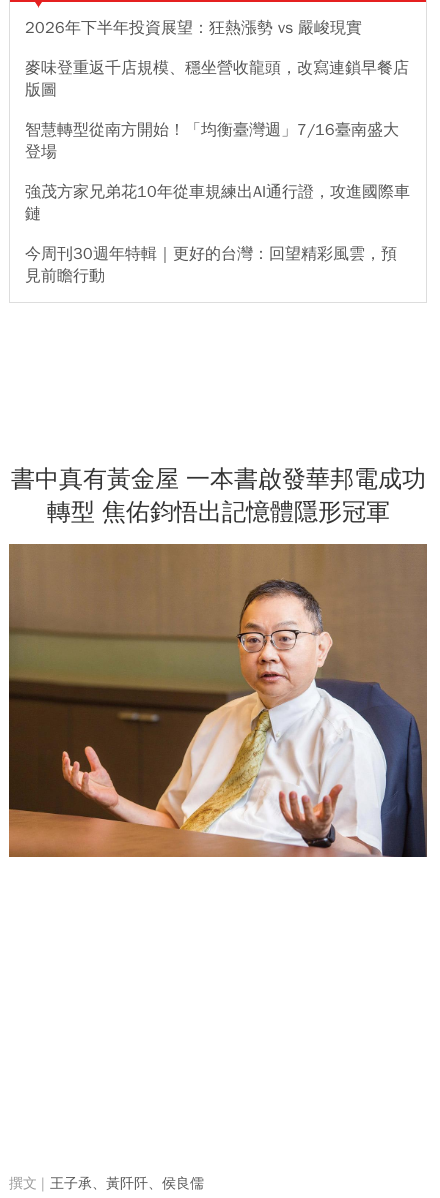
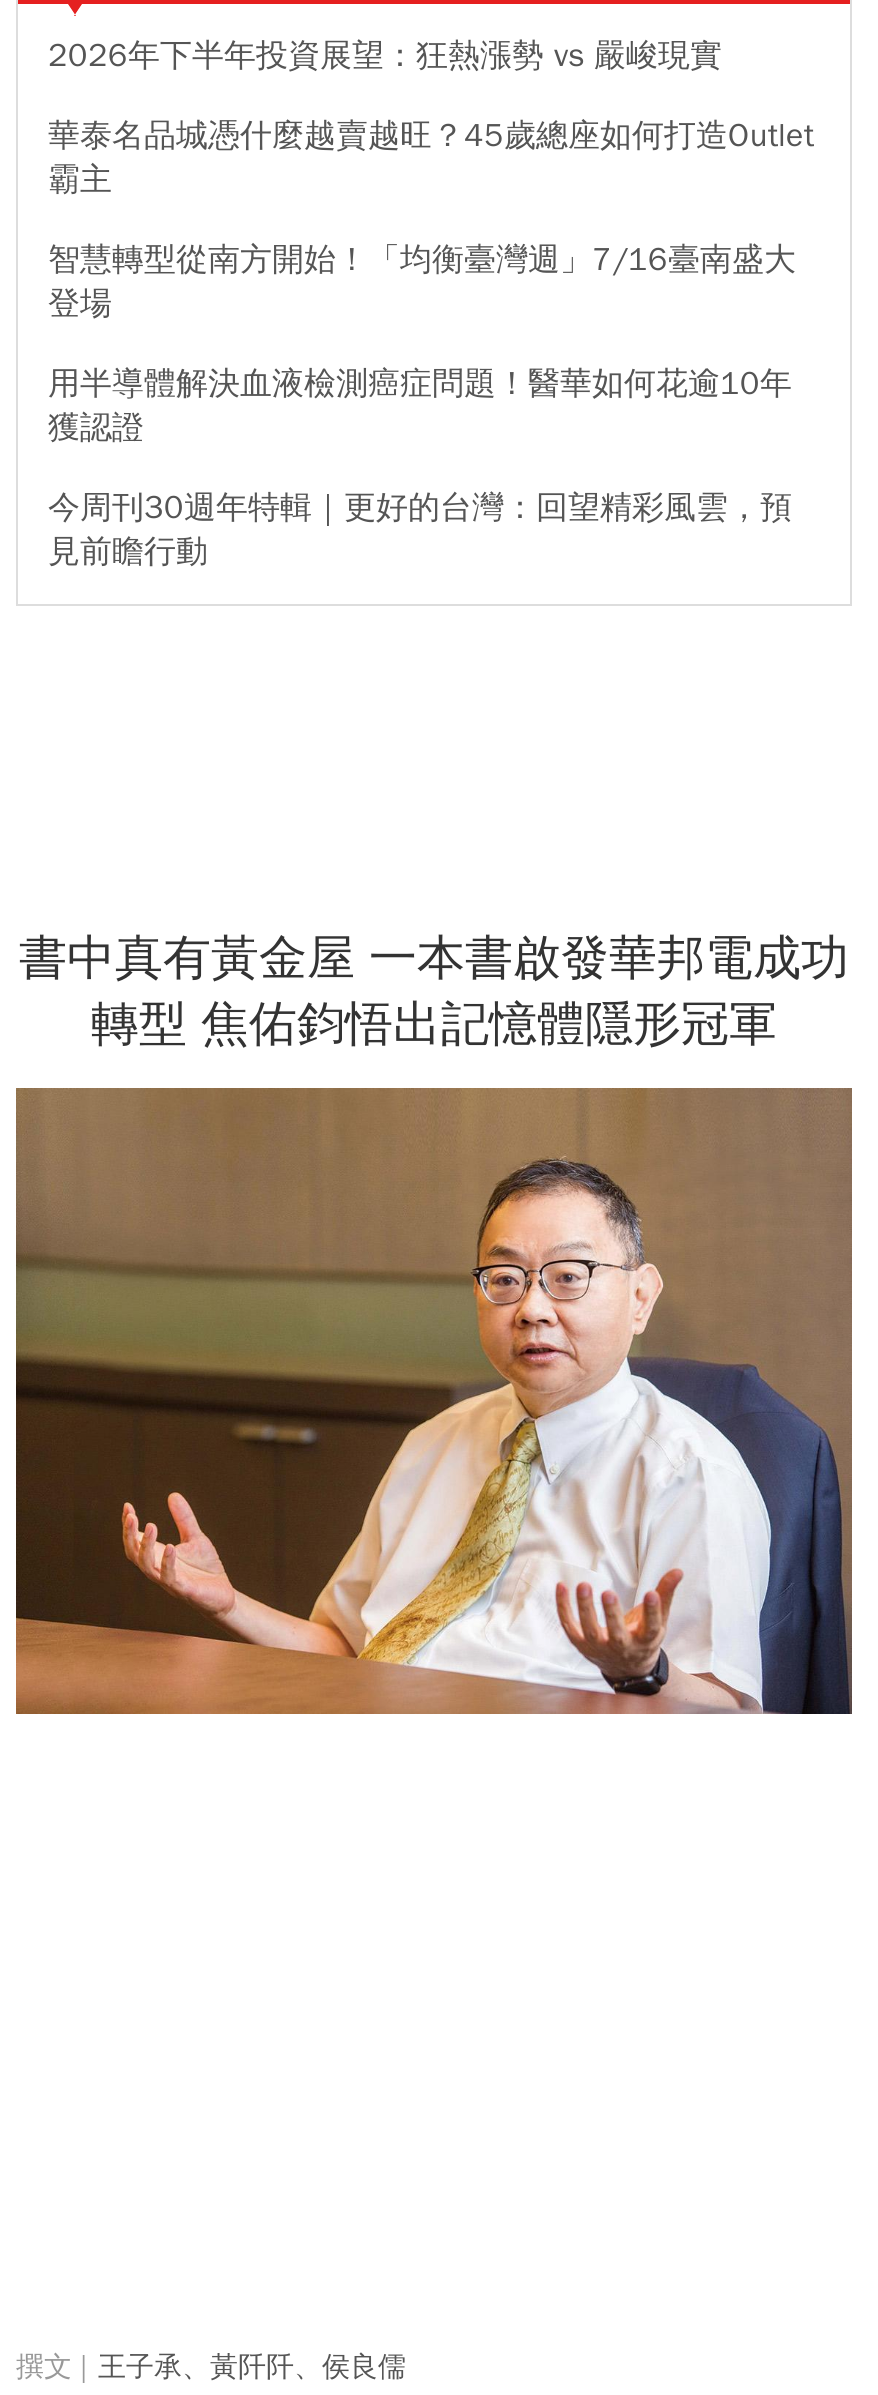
- 麥味登重返千店規模、穩坐營收龍頭，改寫連鎖早餐店
- 版圖
+ 華泰名品城憑什麼越賣越旺？45歲總座如何打造Outlet
+ 霸主

- 強茂方家兄弟花10年從車規練出AI通行證，攻進國際車
- 鏈
+ 用半導體解決血液檢測癌症問題！醫華如何花逾10年
+ 獲認證
